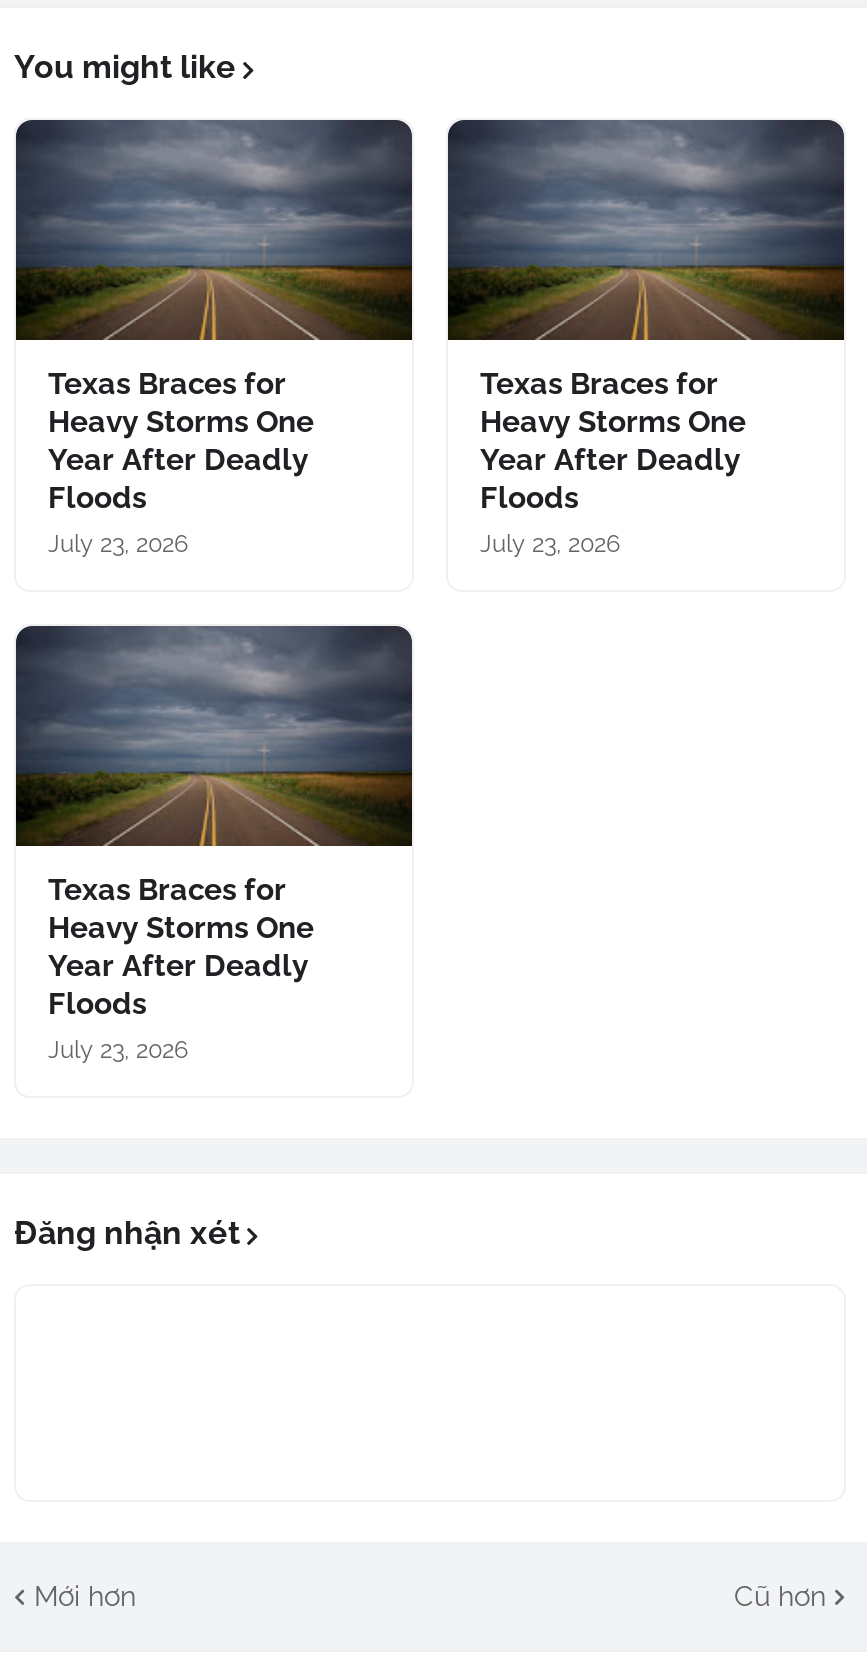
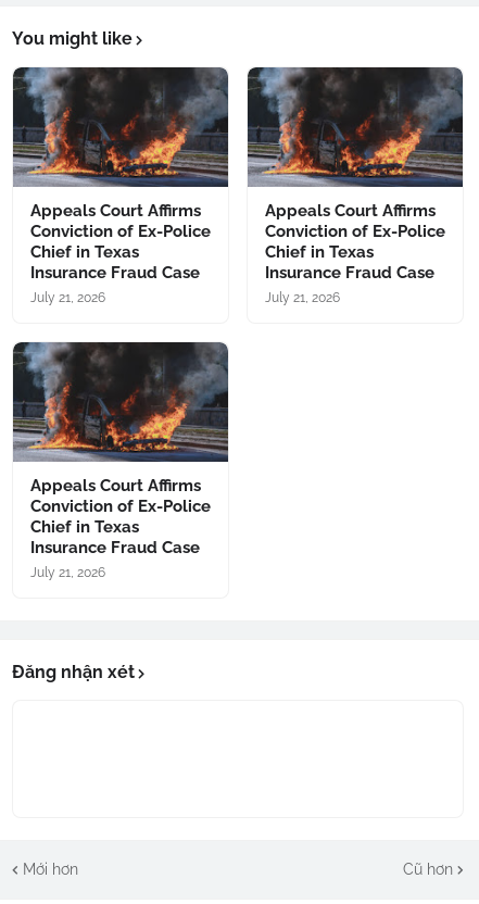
- [image]
- Texas Braces for
- Heavy Storms One
- Year After Deadly
- Floods
- July 23, 2026
+ [image]
+ Appeals Court Affirms
+ Conviction of Ex-Police
+ Chief in Texas
+ Insurance Fraud Case
+ July 21, 2026

- [image]
- Texas Braces for
- Heavy Storms One
- Year After Deadly
- Floods
- July 23, 2026
+ [image]
+ Appeals Court Affirms
+ Conviction of Ex-Police
+ Chief in Texas
+ Insurance Fraud Case
+ July 21, 2026

- [image]
- Texas Braces for
- Heavy Storms One
- Year After Deadly
- Floods
- July 23, 2026
+ [image]
+ Appeals Court Affirms
+ Conviction of Ex-Police
+ Chief in Texas
+ Insurance Fraud Case
+ July 21, 2026
